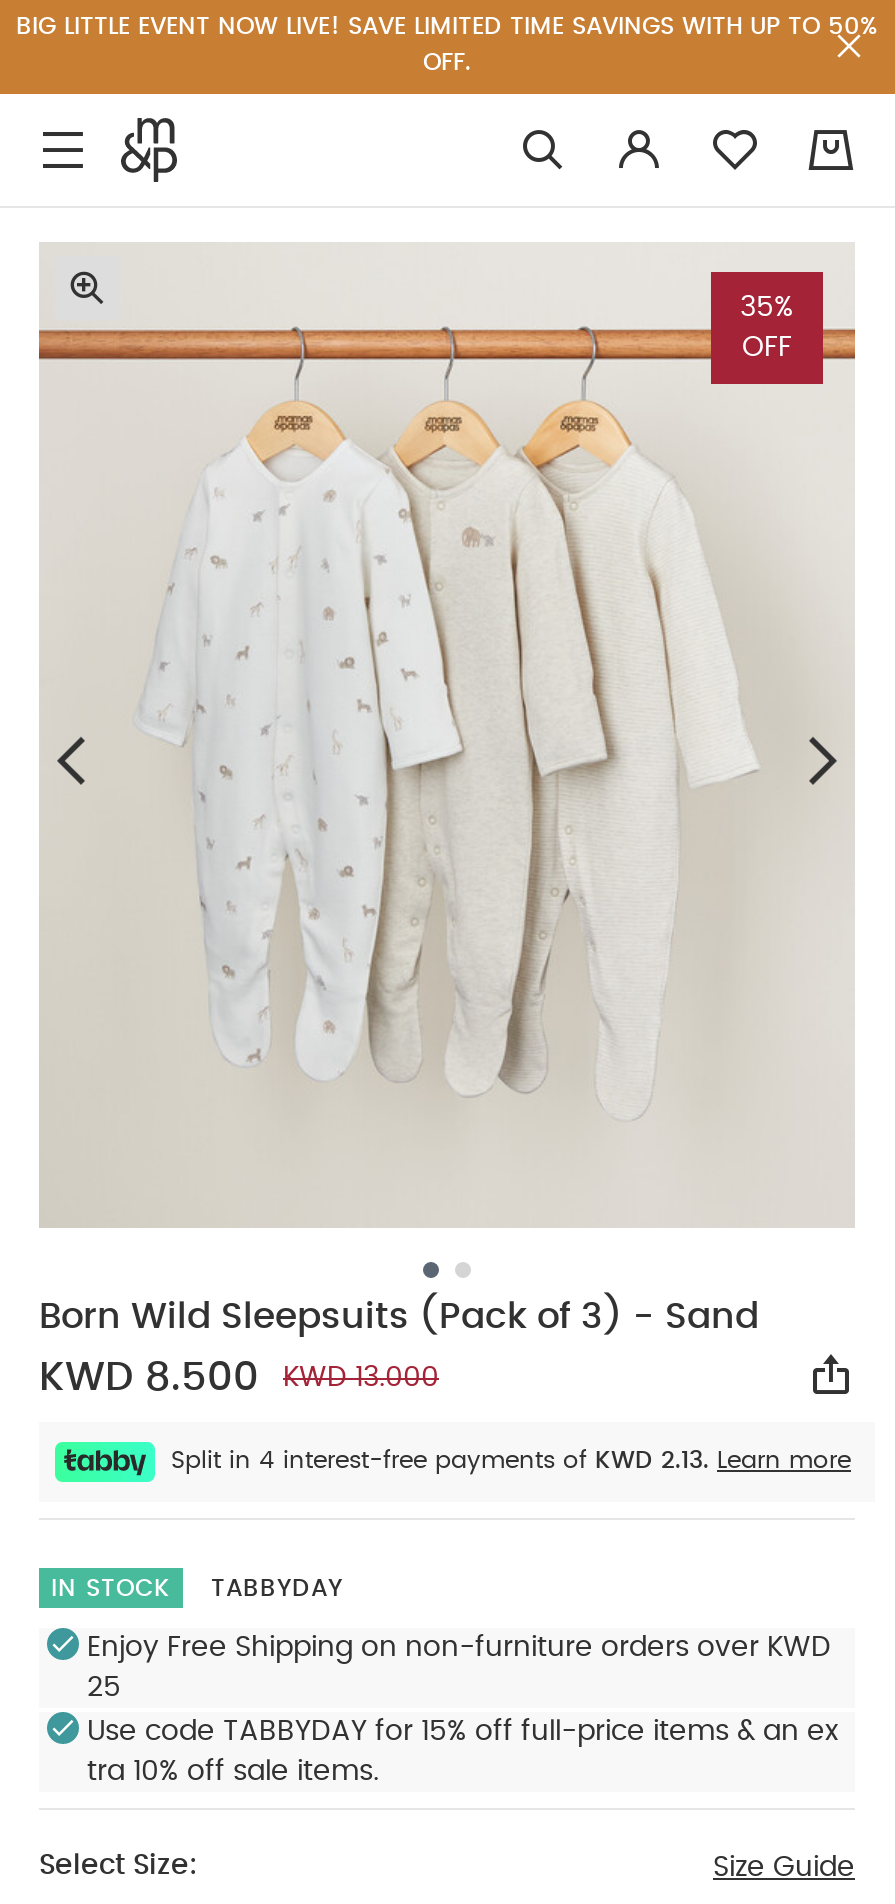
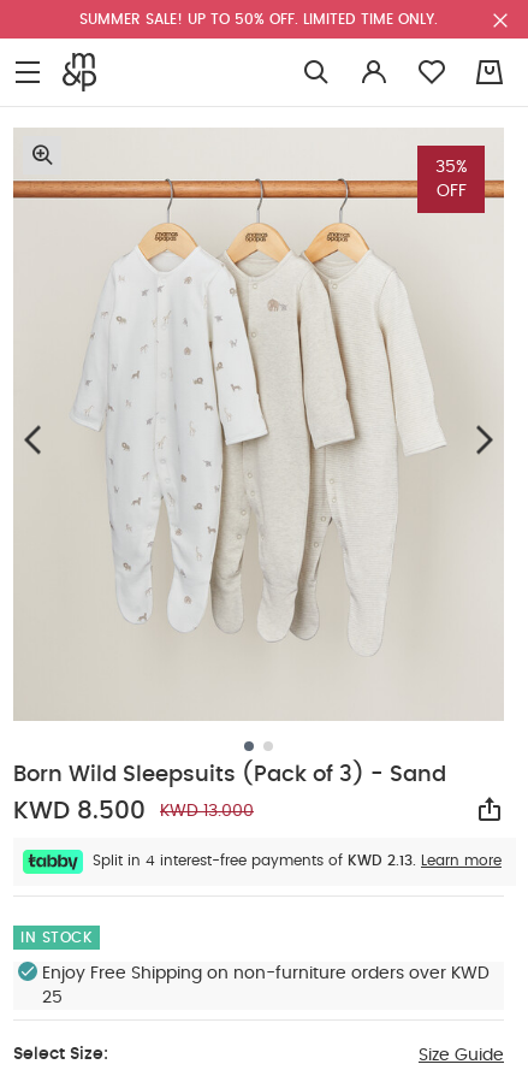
- BIG LITTLE EVENT NOW LIVE! SAVE LIMITED TIME SAVINGS WITH UP TO 50%
- OFF.
+ SUMMER SALE! UP TO 50% OFF. LIMITED TIME ONLY.

- TABBYDAY

- Use code TABBYDAY for 15% off full-price items & an ex
- tra 10% off sale items.
